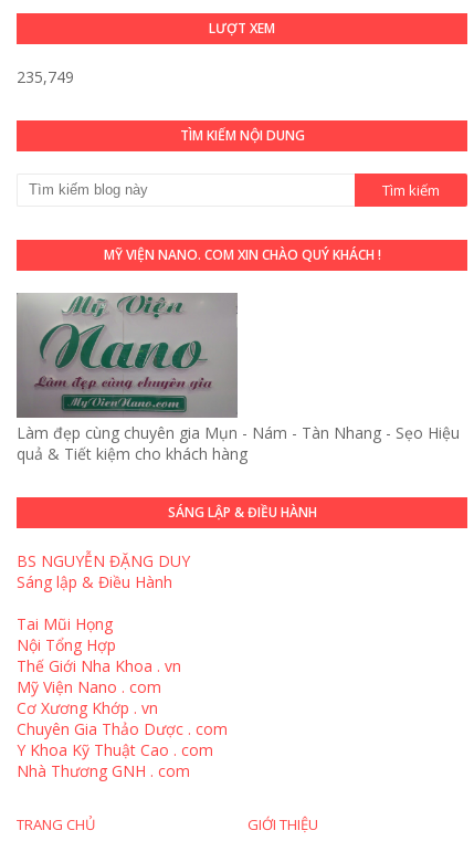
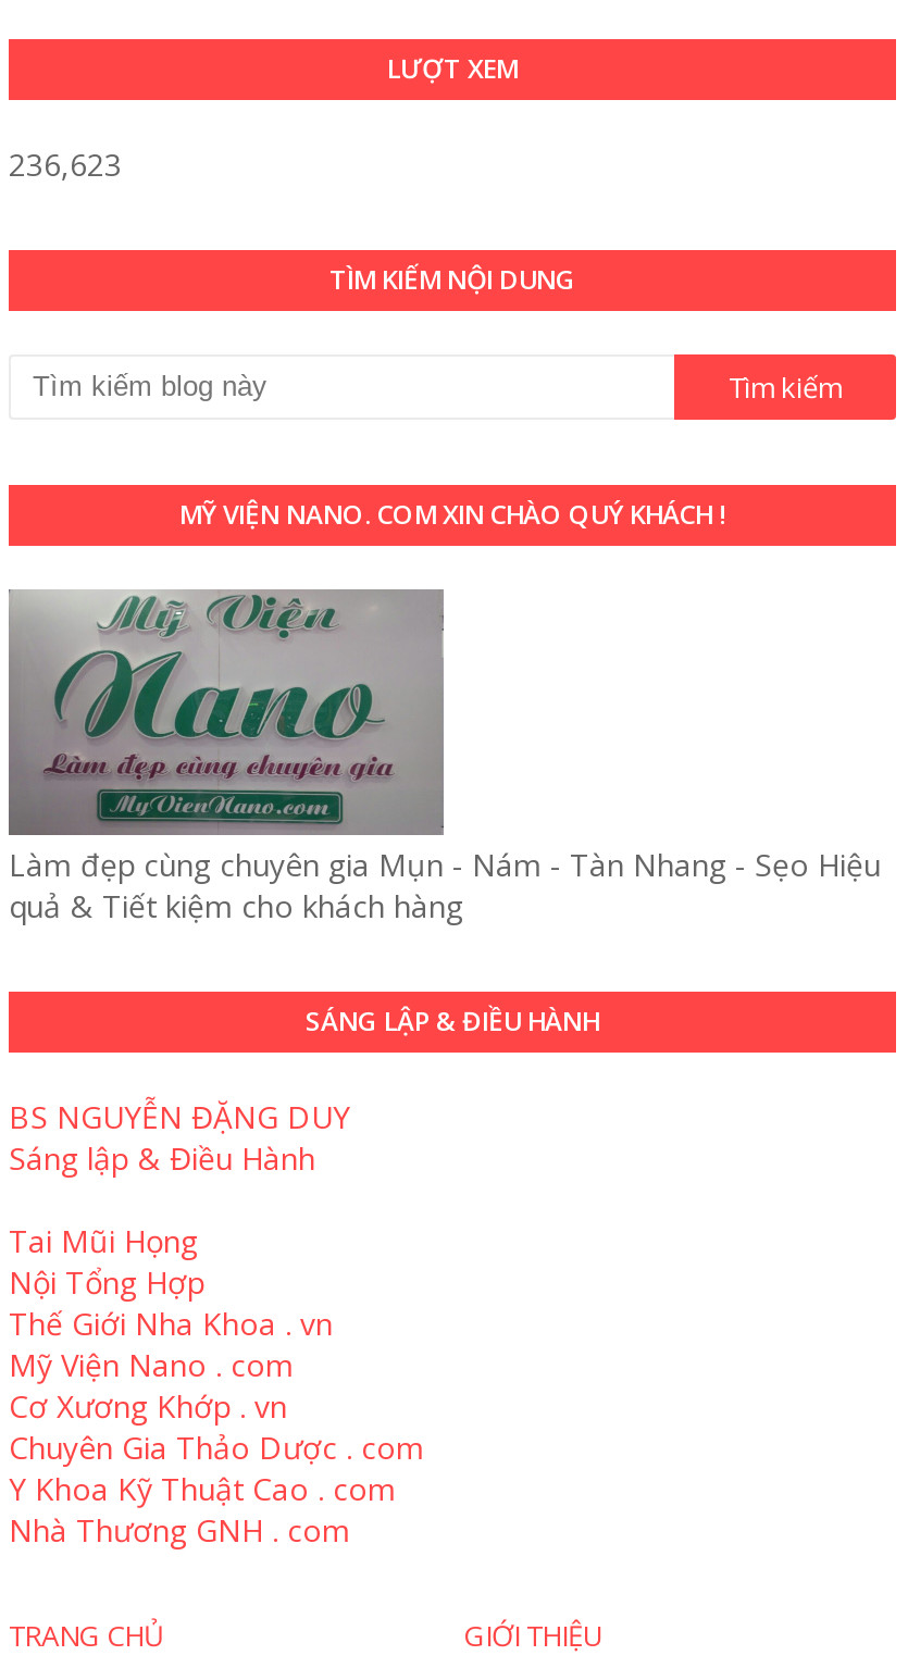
- 235,749
+ 236,623
